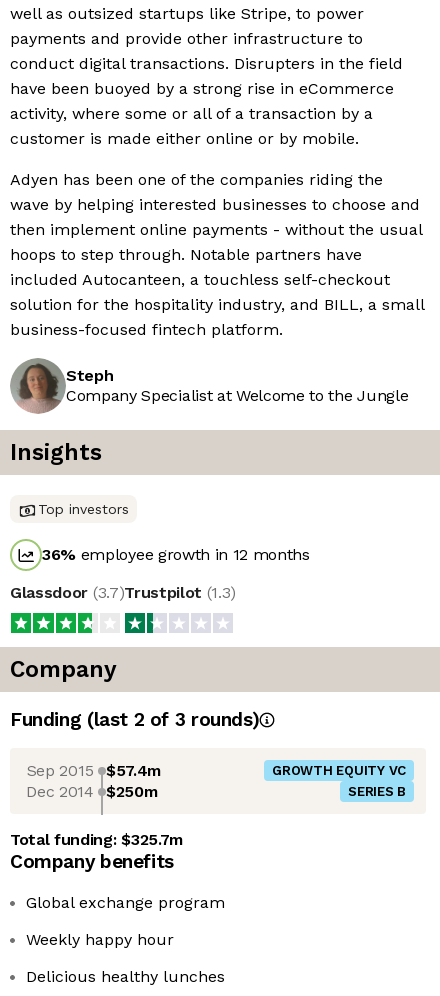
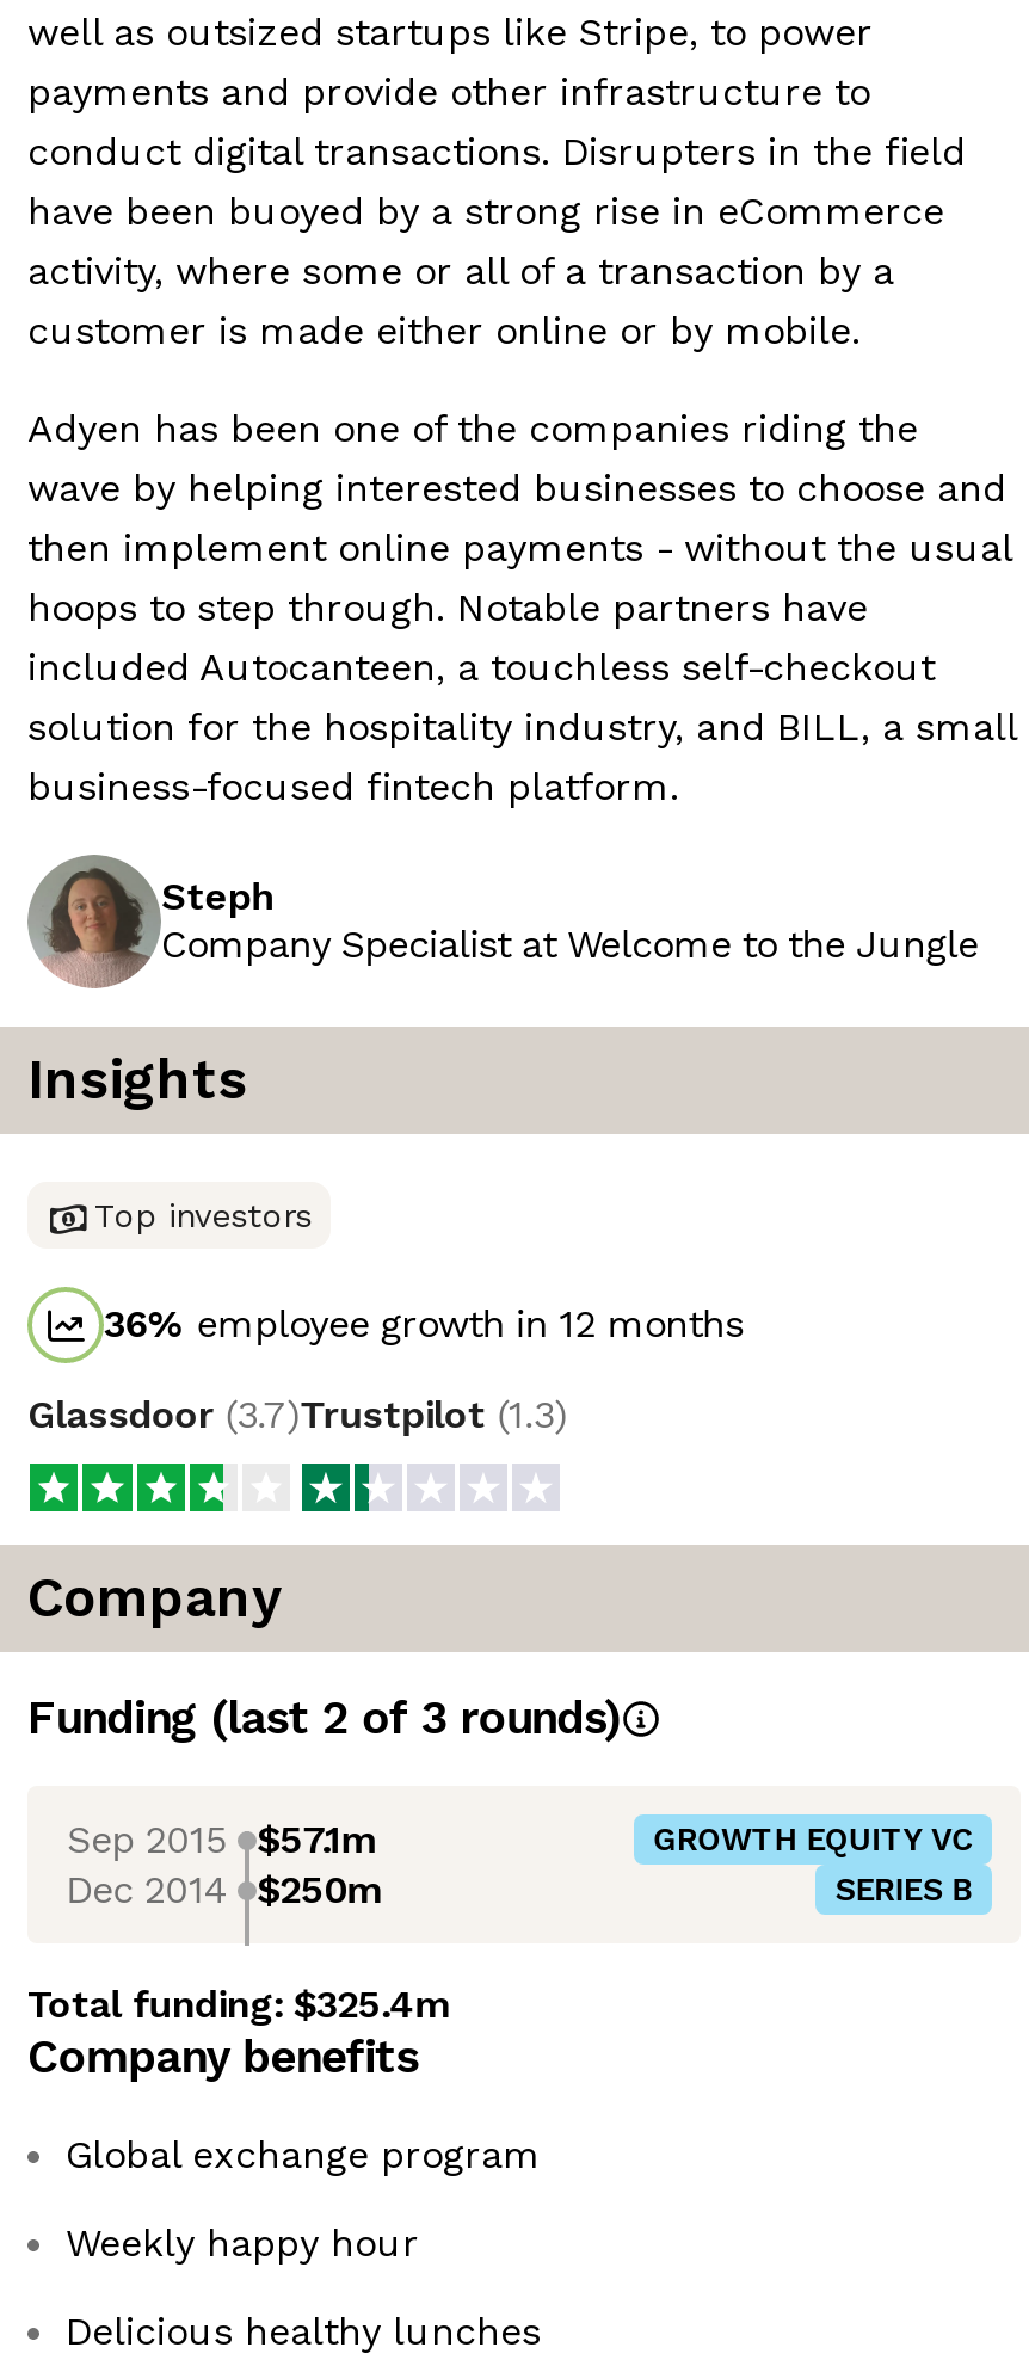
- Sep 2015 $57.4m
+ Sep 2015 $57.1m

- Total funding: $325.7m
+ Total funding: $325.4m
